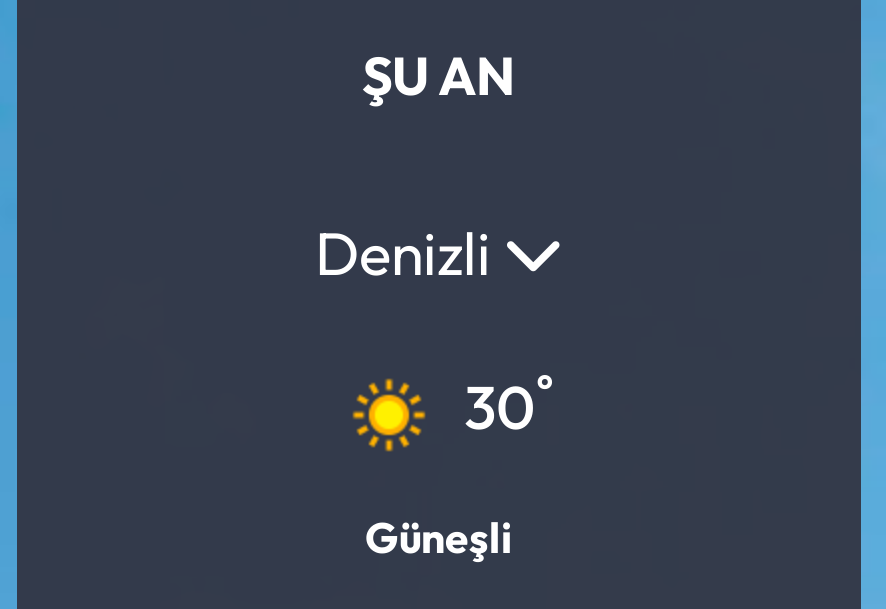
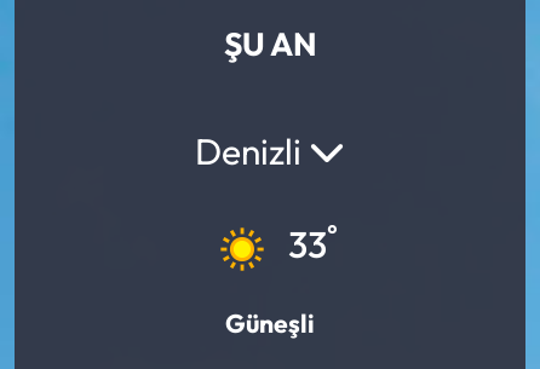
- 30°
+ 33°
